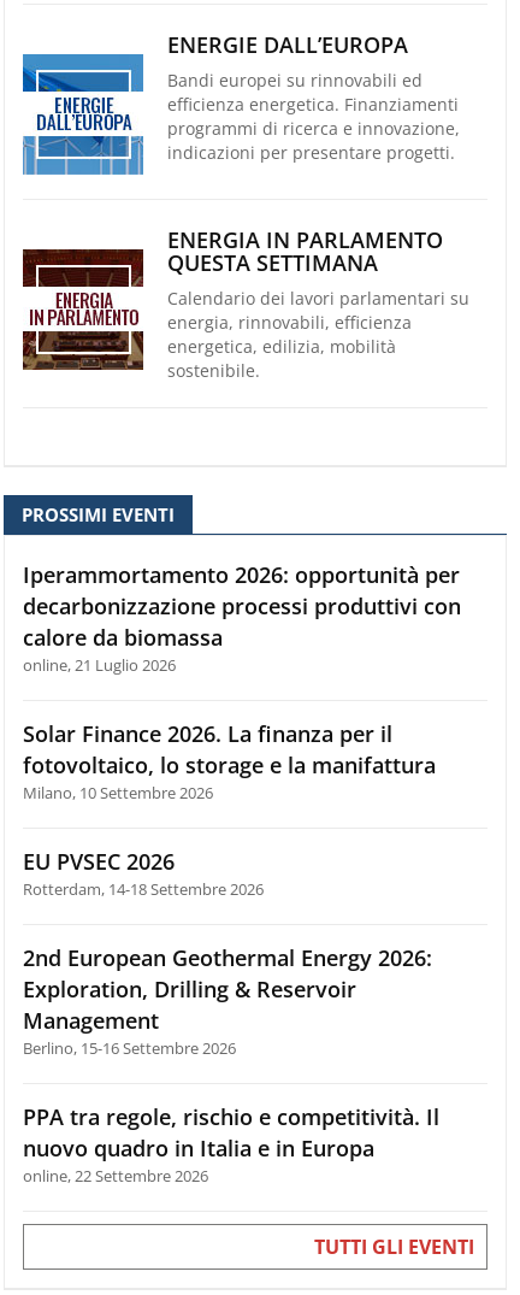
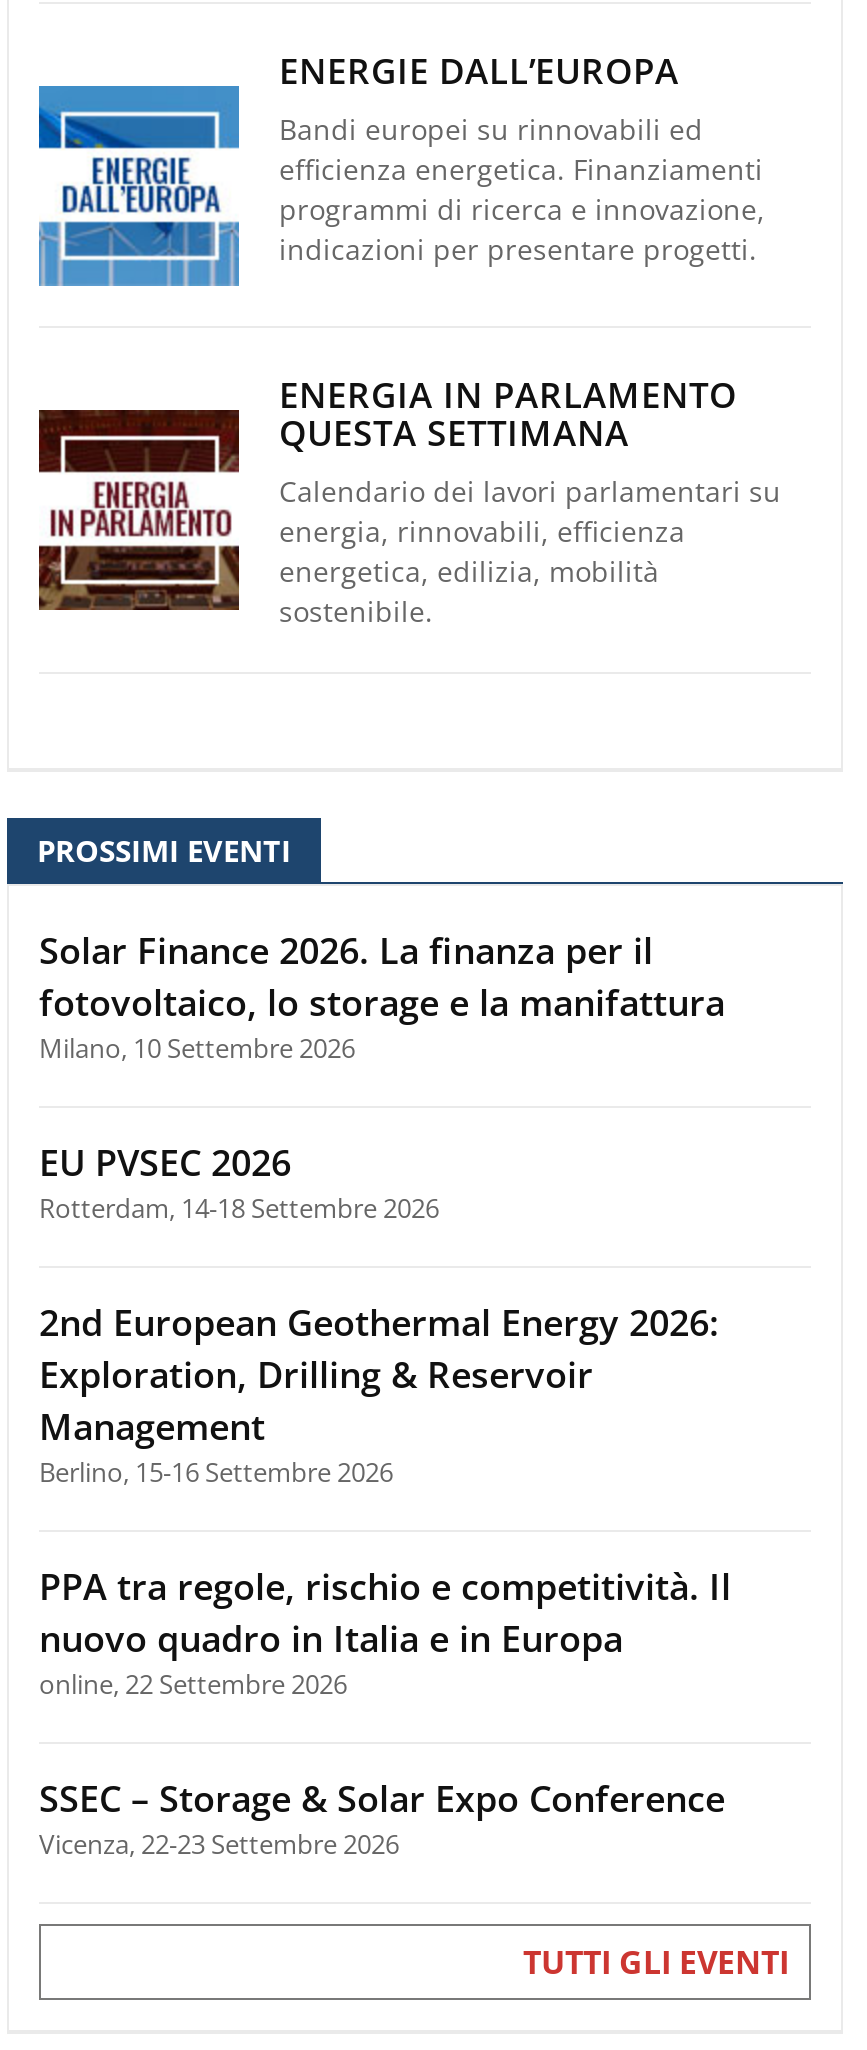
- Iperammortamento 2026: opportunità per
- decarbonizzazione processi produttivi con
- calore da biomassa
- online, 21 Luglio 2026

moved up: Solar Finance 2026. La finanza per il | fotovoltaico, lo storage e la manifattura | Milano, 10 Settembre 2026 | ... | nuovo quadro in Italia e in Europa | online, 22 Settembre 2026

+ SSEC – Storage & Solar Expo Conference
+ Vicenza, 22-23 Settembre 2026
